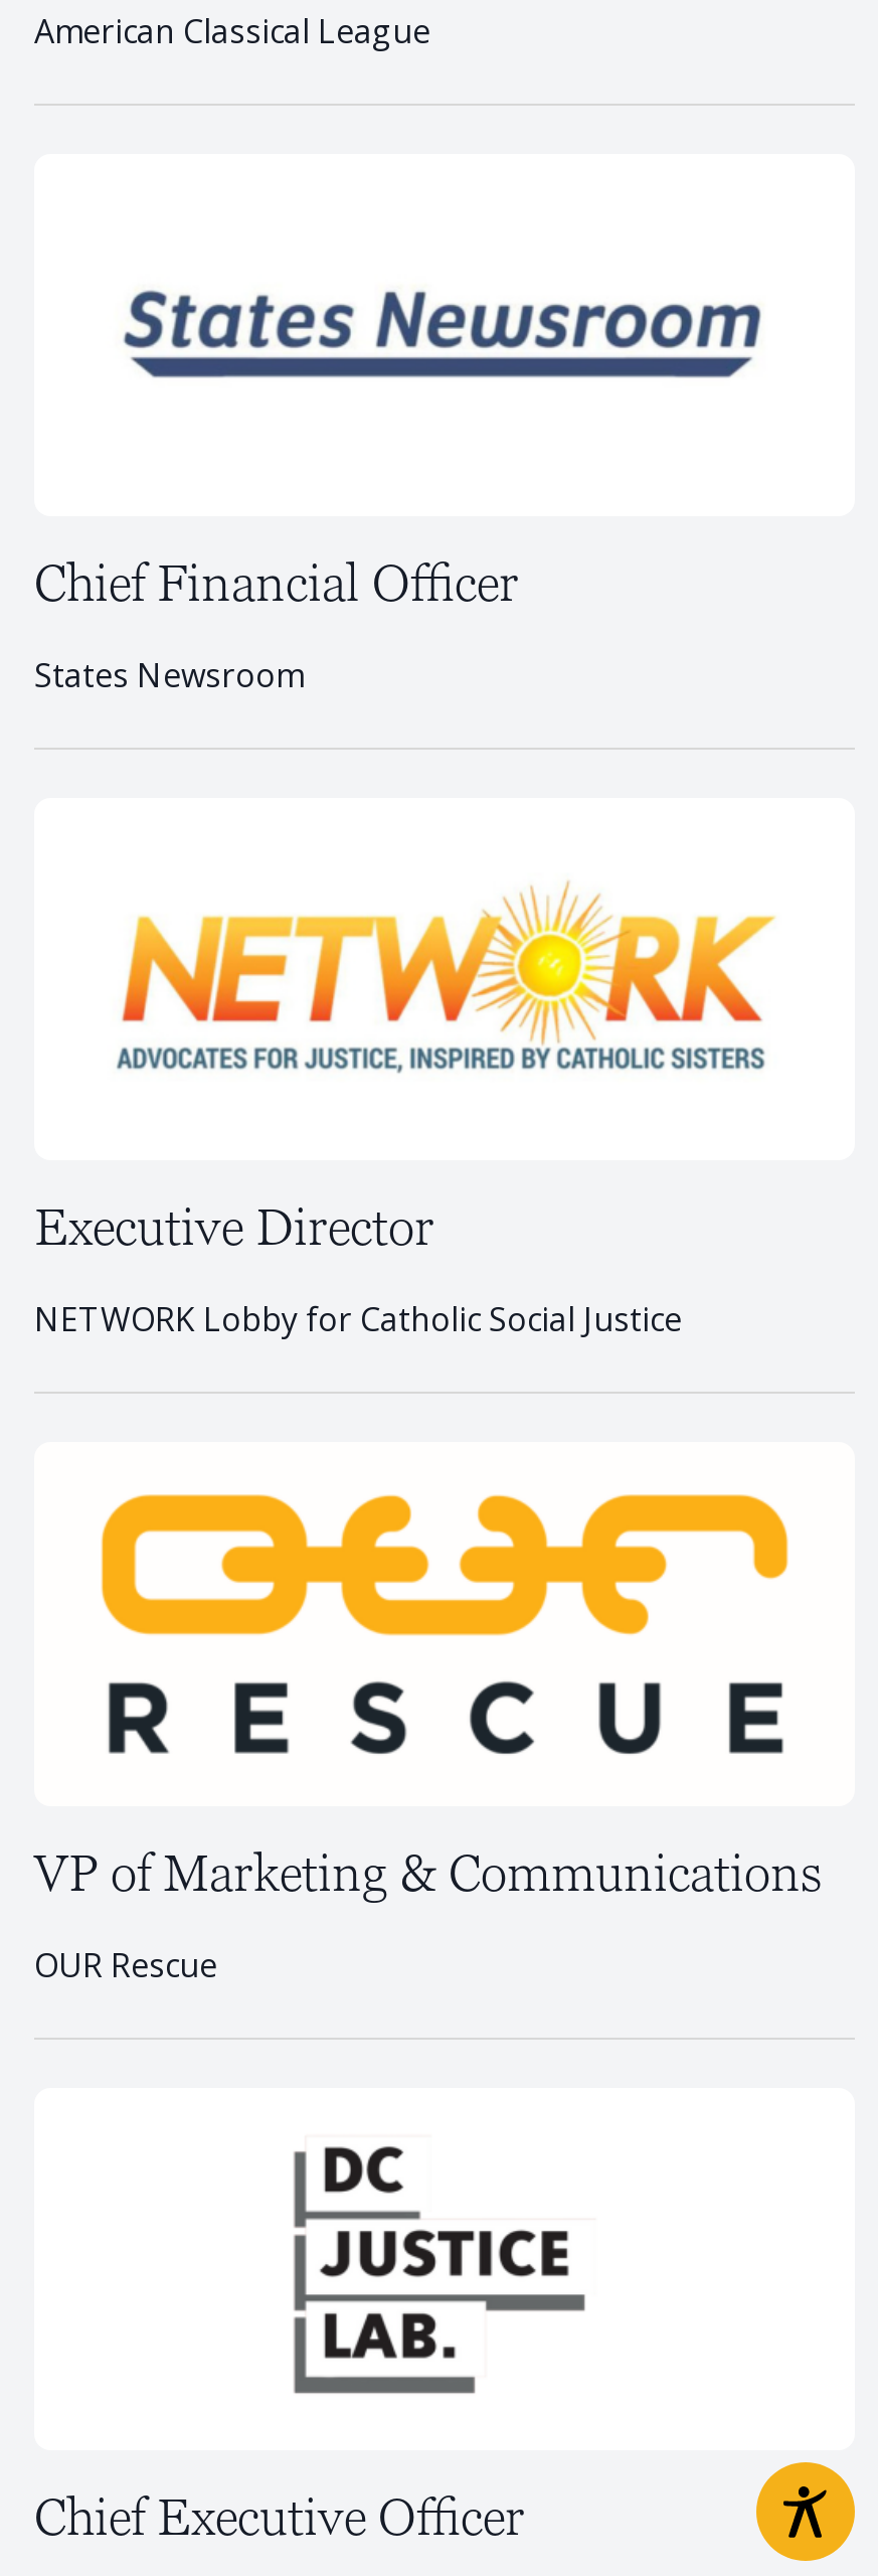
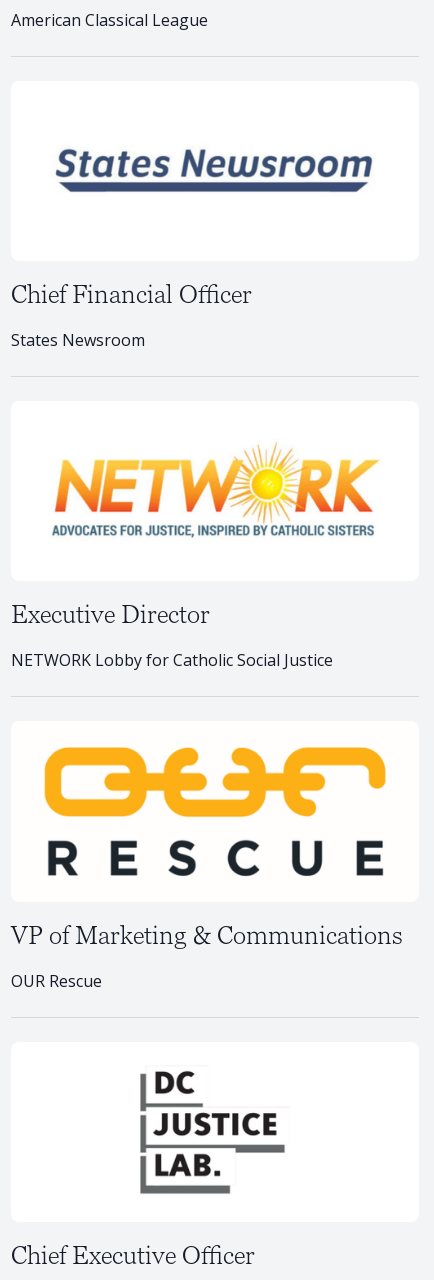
- [image]
